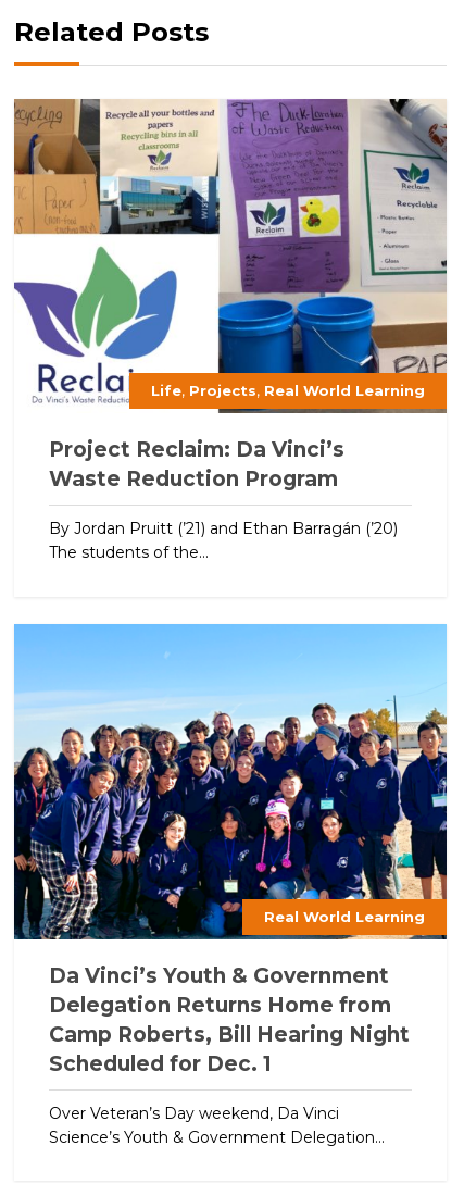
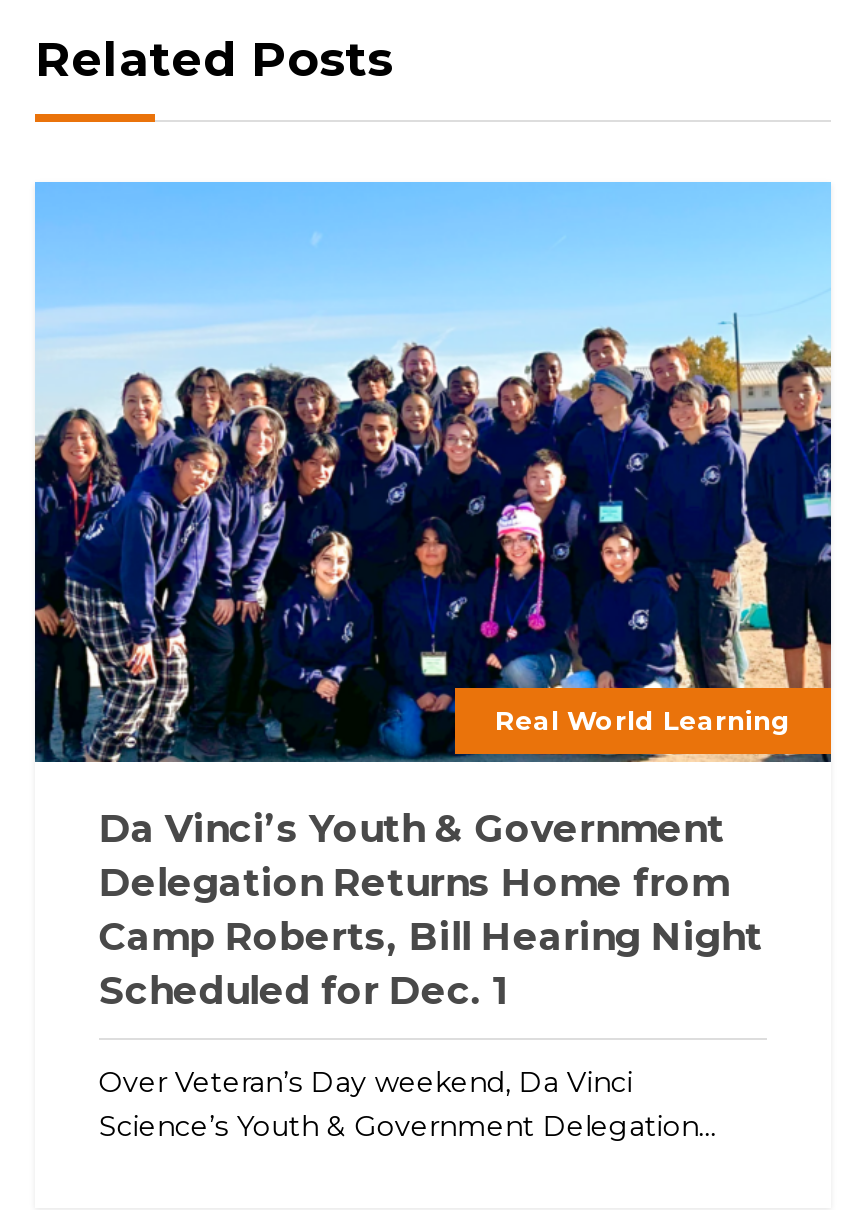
- [image]
- Life, Projects, Real World Learning
- Project Reclaim: Da Vinci’s
- Waste Reduction Program
- By Jordan Pruitt (’21) and Ethan Barragán (’20)
- The students of the...
